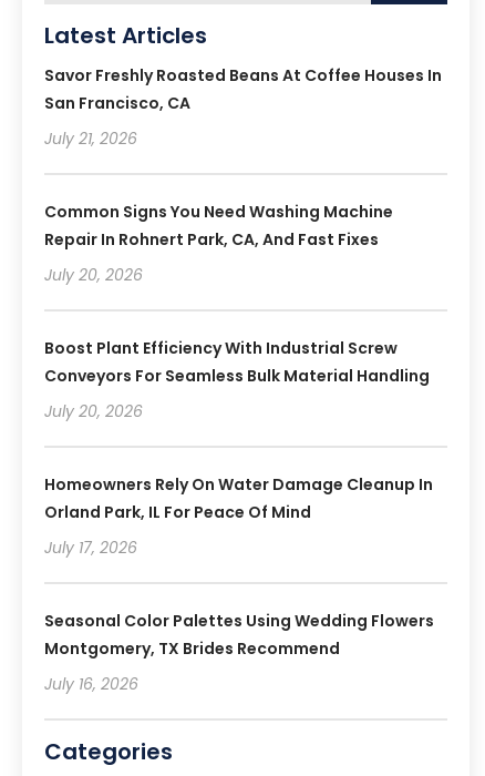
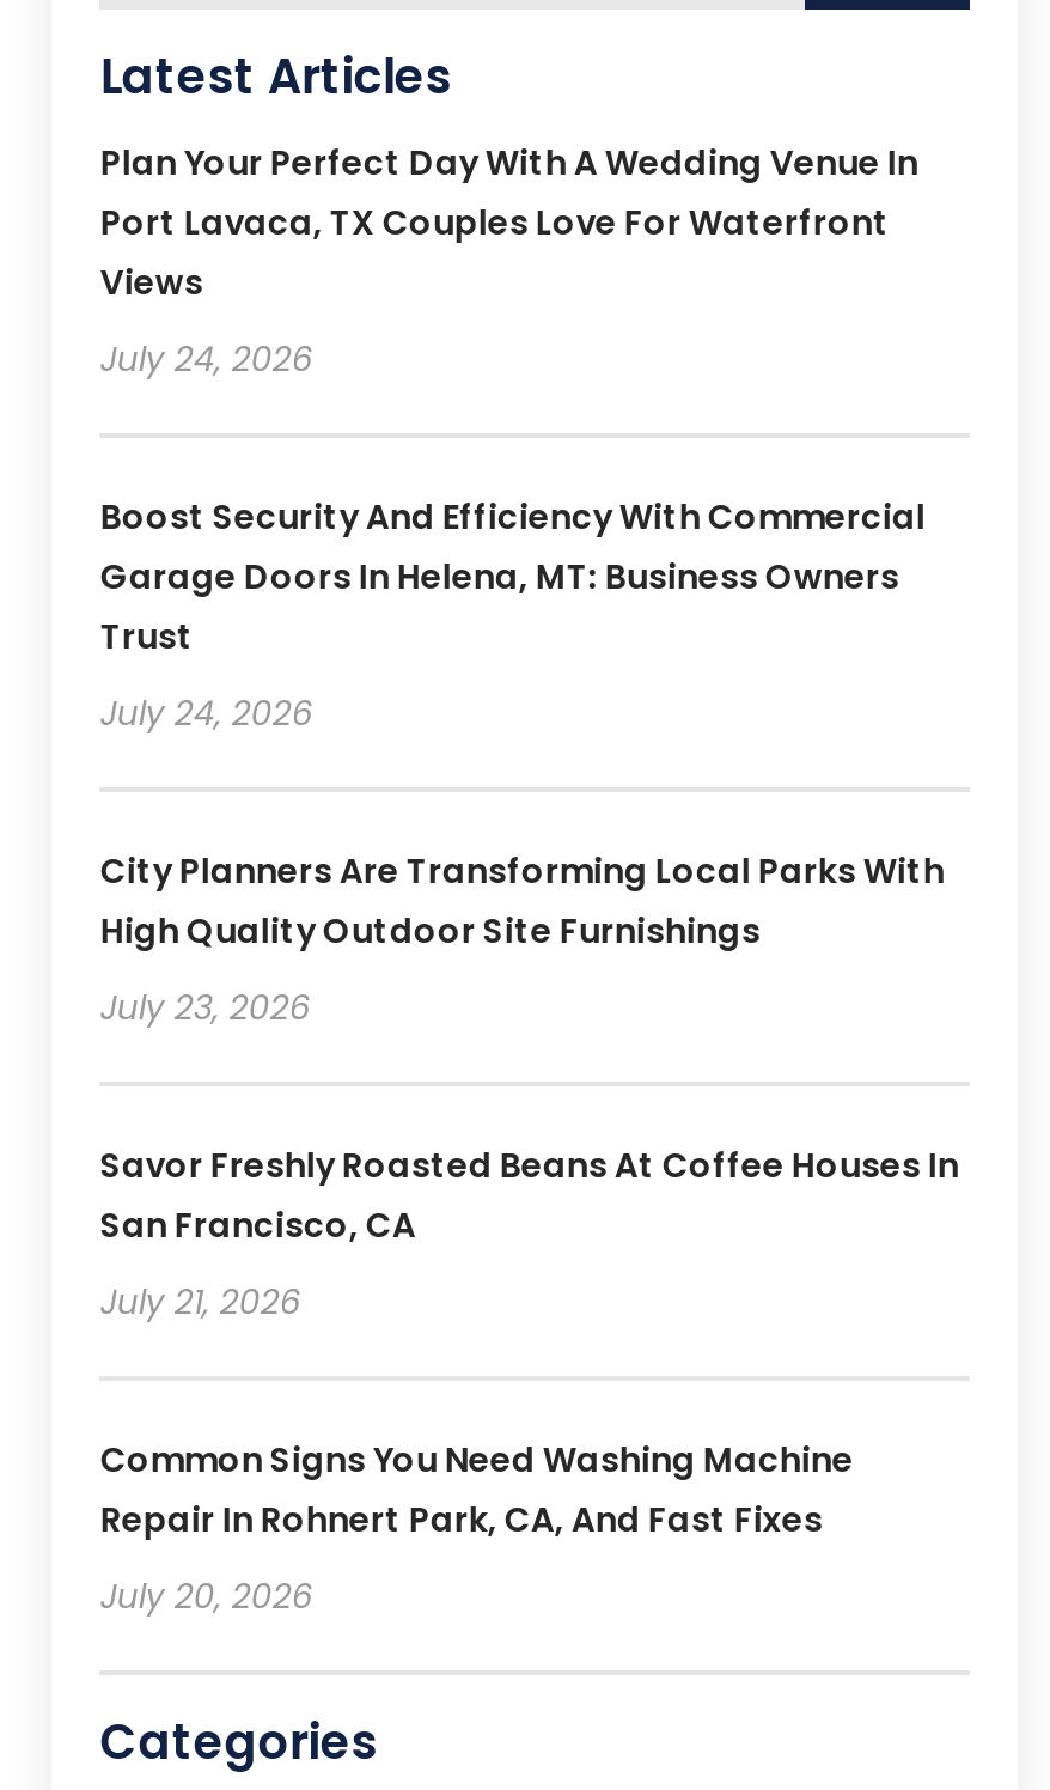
+ Plan Your Perfect Day With A Wedding Venue In
+ Port Lavaca, TX Couples Love For Waterfront
+ Views
+ July 24, 2026
+ Boost Security And Efficiency With Commercial
+ Garage Doors In Helena, MT: Business Owners
+ Trust
+ July 24, 2026
+ City Planners Are Transforming Local Parks With
+ High Quality Outdoor Site Furnishings
+ July 23, 2026

moved down: Savor Freshly Roasted Beans At Coffee Houses In | San Francisco, CA | July 21, 2026 | Common Signs You Need Washing Machine | Repair In Rohnert Park, CA, And Fast Fixes | July 20, 2026

- Boost Plant Efficiency With Industrial Screw
- Conveyors For Seamless Bulk Material Handling
- July 20, 2026
- Homeowners Rely On Water Damage Cleanup In
- Orland Park, IL For Peace Of Mind
- July 17, 2026
- Seasonal Color Palettes Using Wedding Flowers
- Montgomery, TX Brides Recommend
- July 16, 2026
